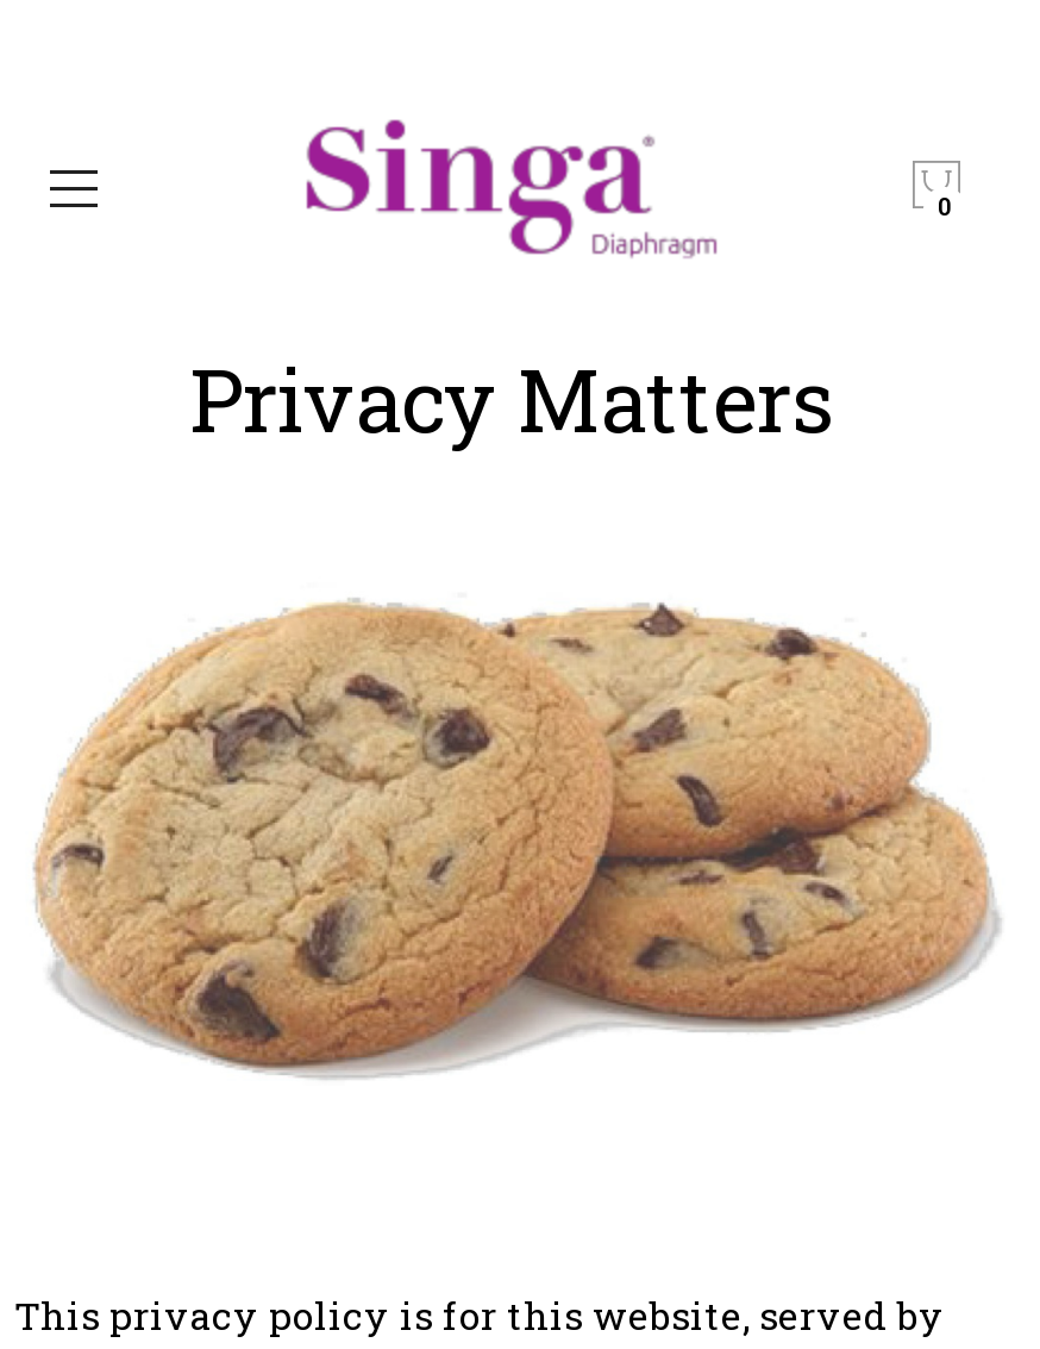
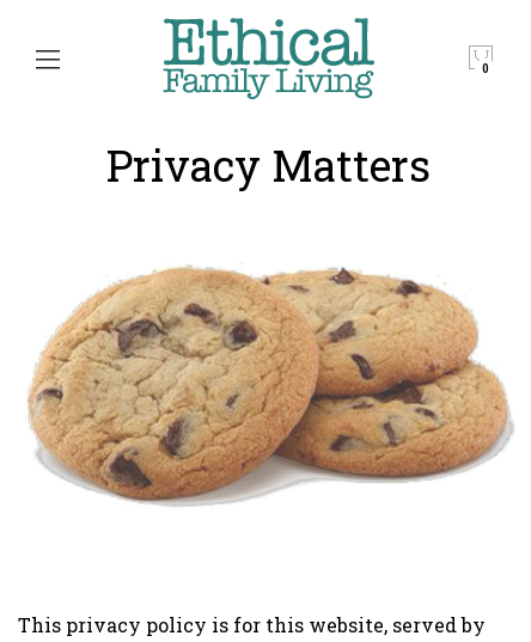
- [image]
+ [image]
